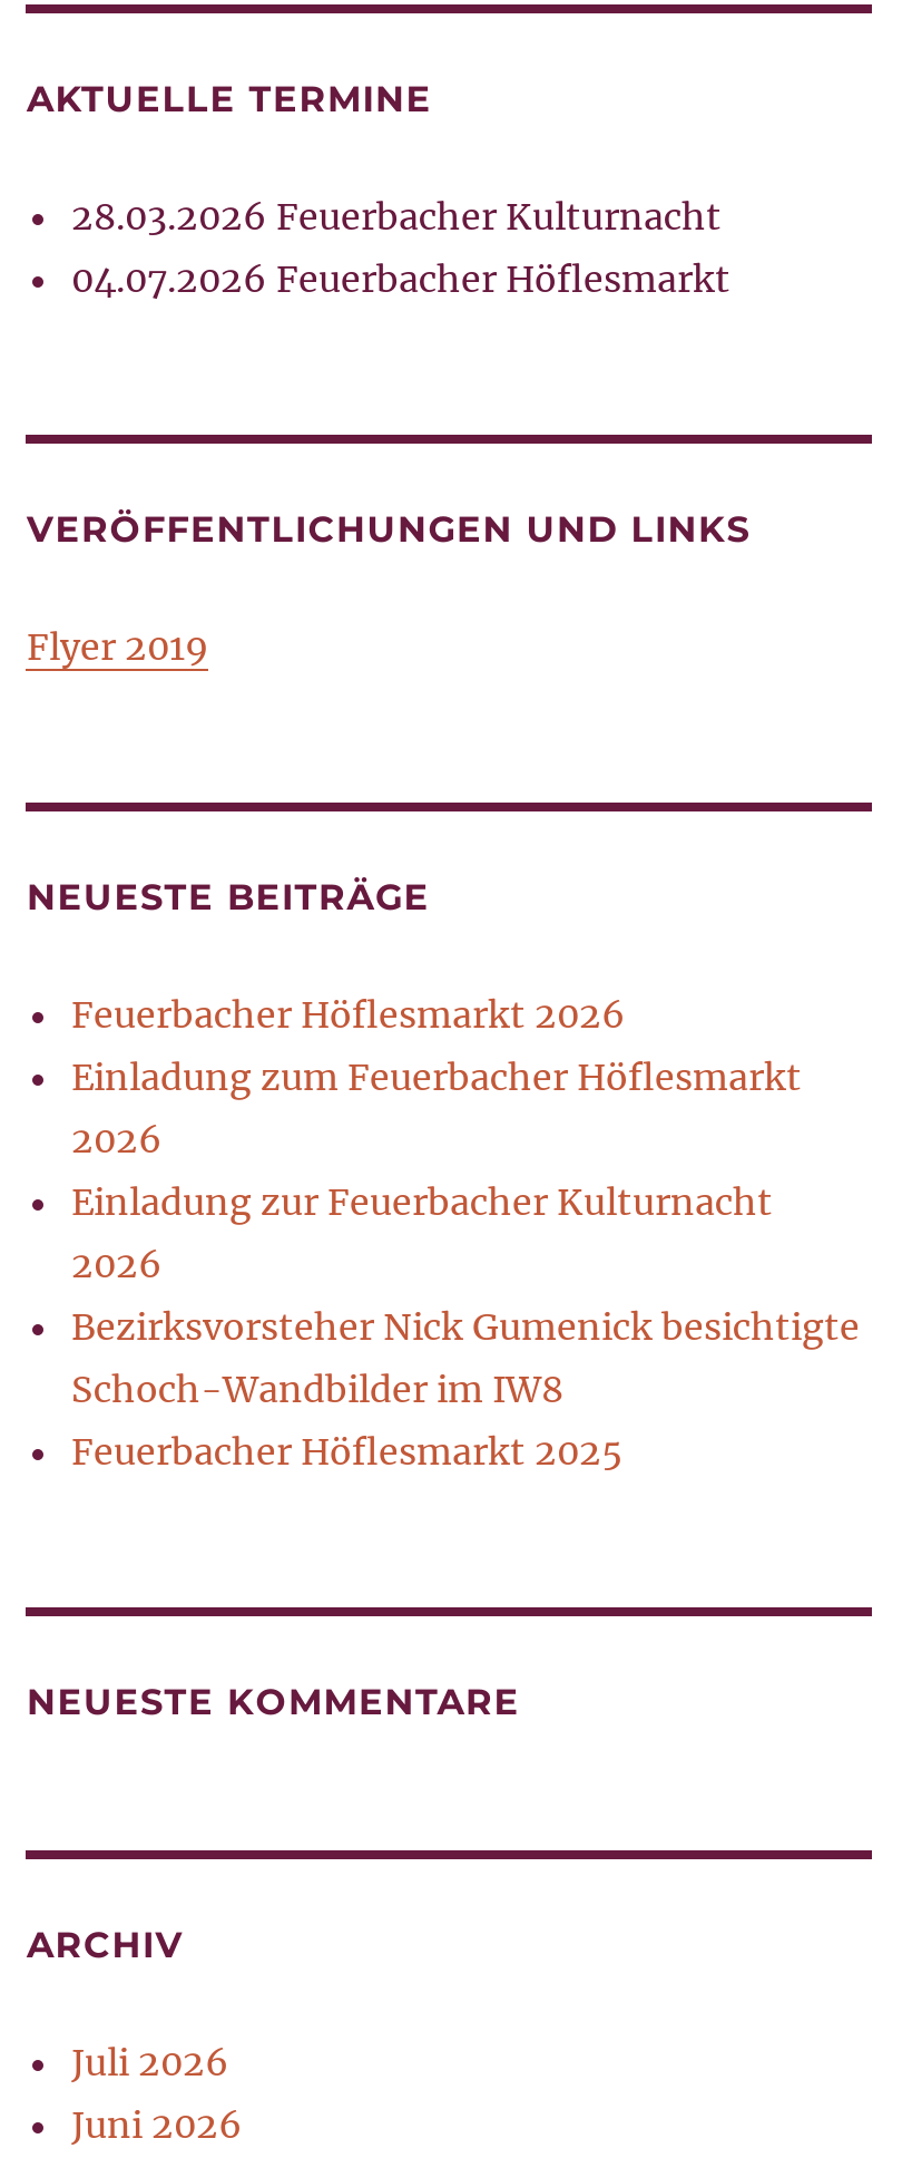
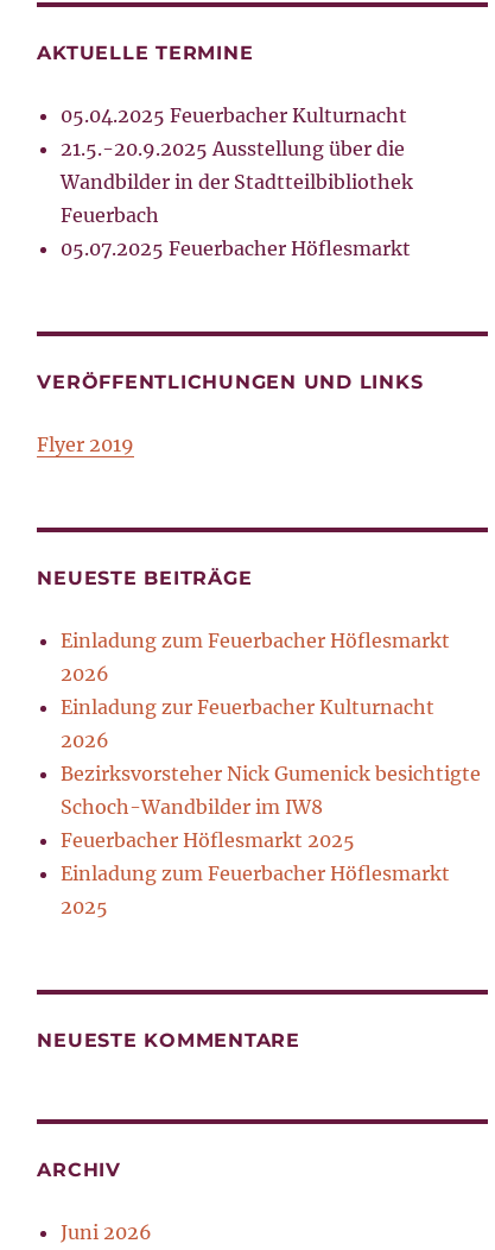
- 28.03.2026 Feuerbacher Kulturnacht
- 04.07.2026 Feuerbacher Höflesmarkt
+ 05.04.2025 Feuerbacher Kulturnacht
+ 21.5.-20.9.2025 Ausstellung über die
+ Wandbilder in der Stadtteilbibliothek
+ Feuerbach
+ 05.07.2025 Feuerbacher Höflesmarkt

- Feuerbacher Höflesmarkt 2026

+ Einladung zum Feuerbacher Höflesmarkt
+ 2025

moved down: NEUESTE KOMMENTARE | ARCHIV

- Juli 2026
